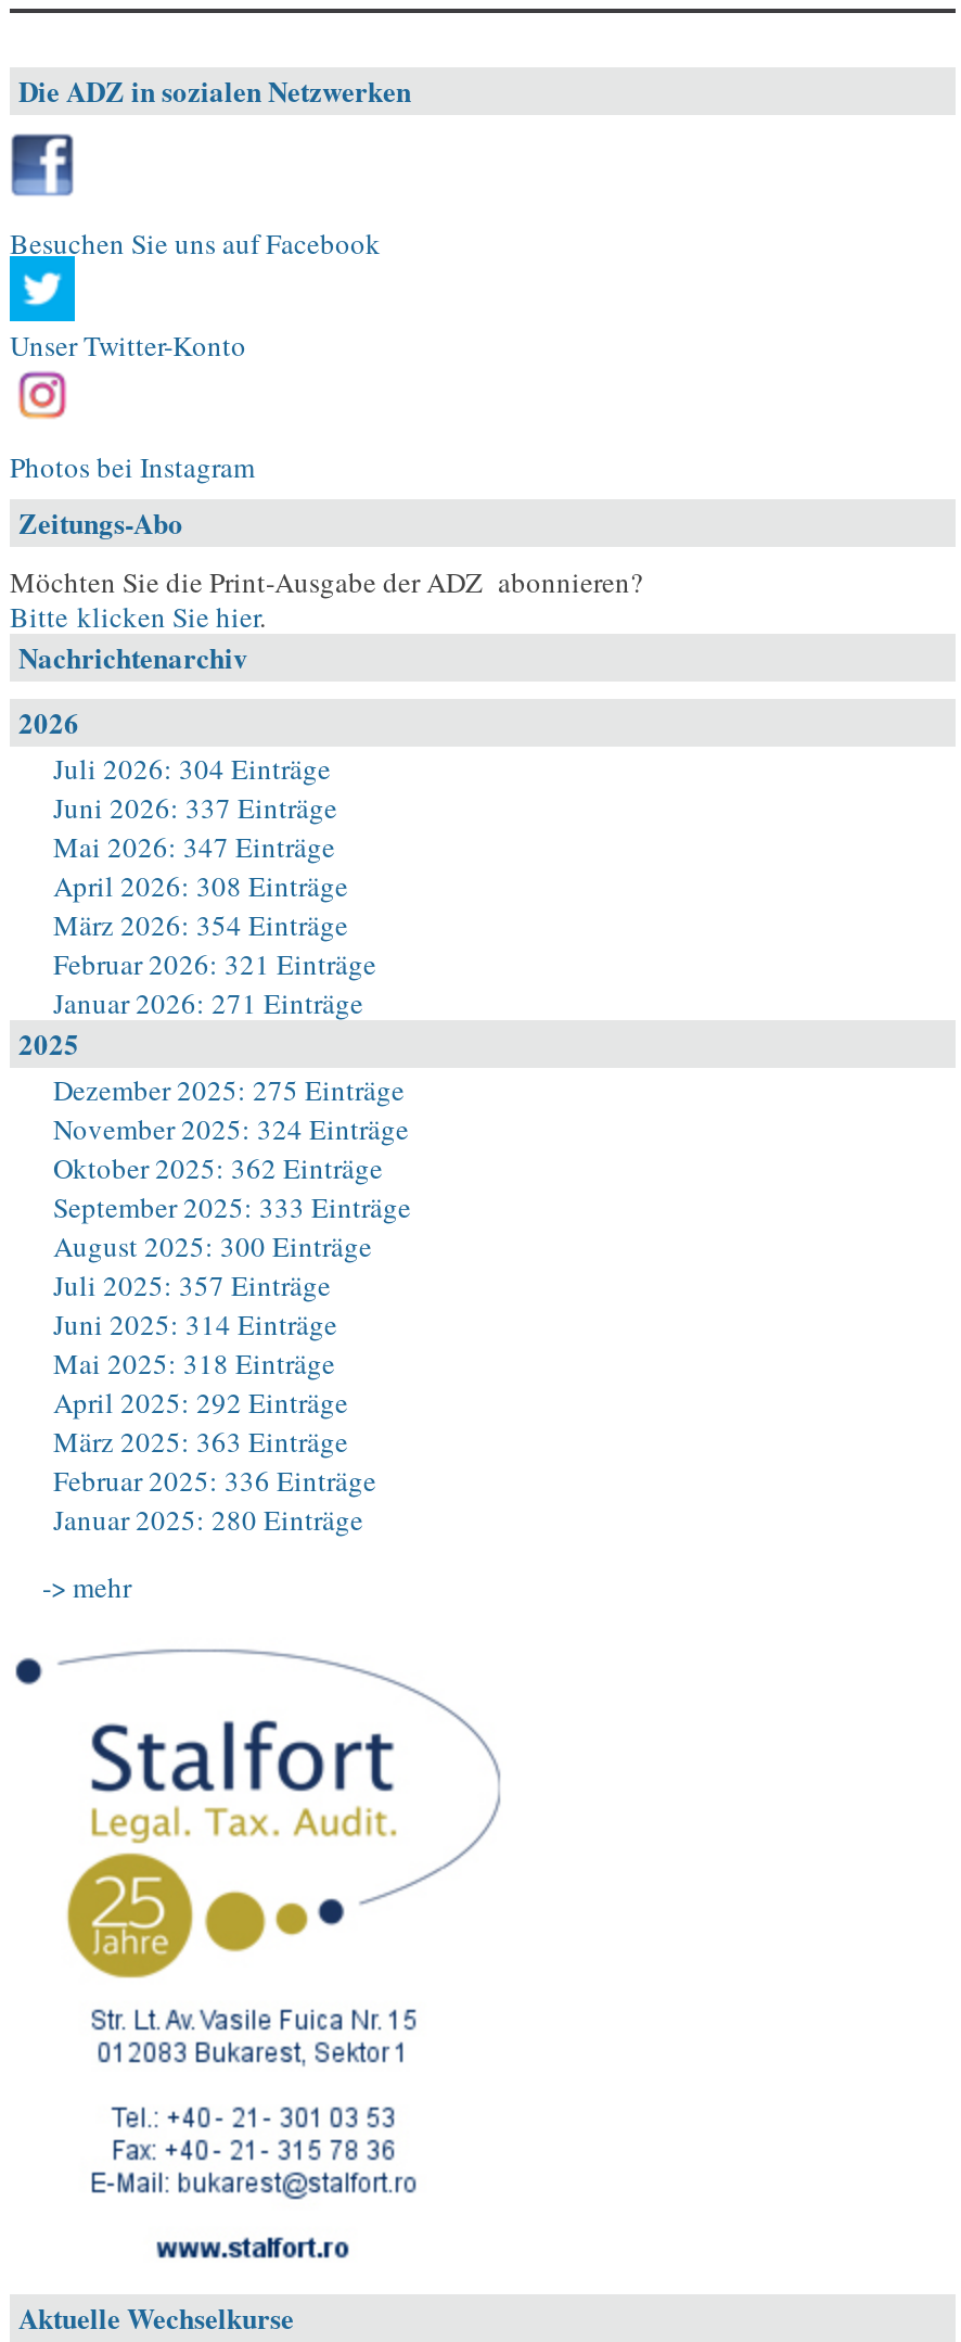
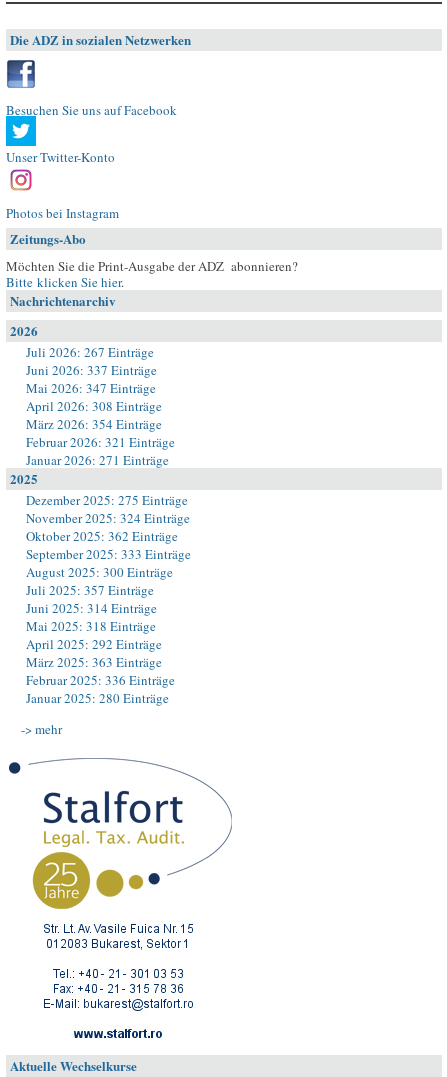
- Juli 2026: 304 Einträge
+ Juli 2026: 267 Einträge
